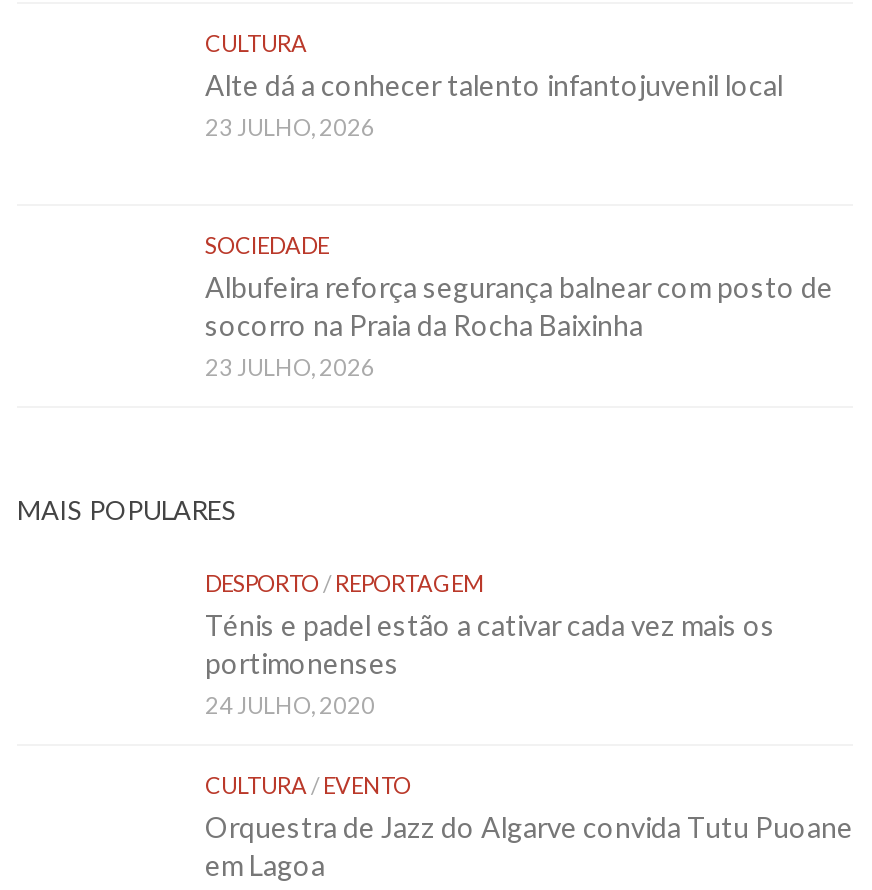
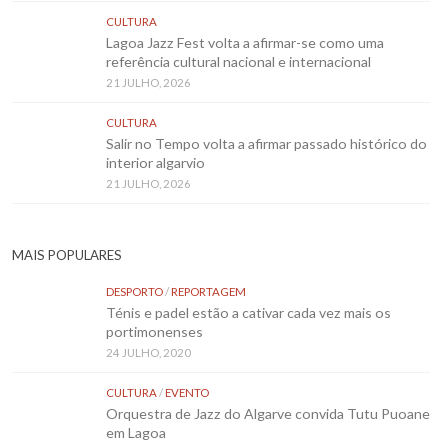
- Alte dá a conhecer talento infantojuvenil local
- 23 JULHO, 2026
+ Lagoa Jazz Fest volta a afirmar-se como uma
+ referência cultural nacional e internacional
+ 21 JULHO, 2026

- SOCIEDADE
- Albufeira reforça segurança balnear com posto de
- socorro na Praia da Rocha Baixinha
- 23 JULHO, 2026
+ CULTURA
+ Salir no Tempo volta a afirmar passado histórico do
+ interior algarvio
+ 21 JULHO, 2026
